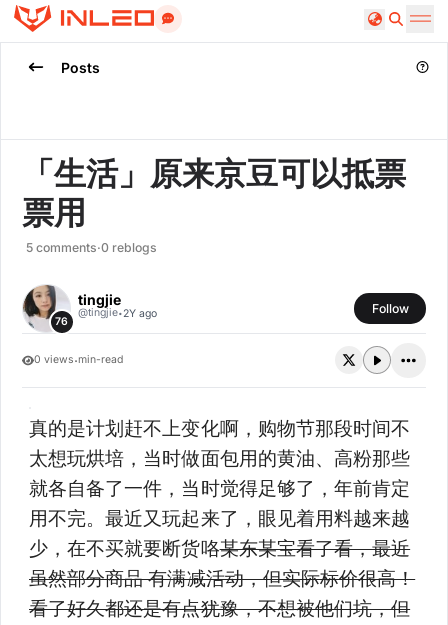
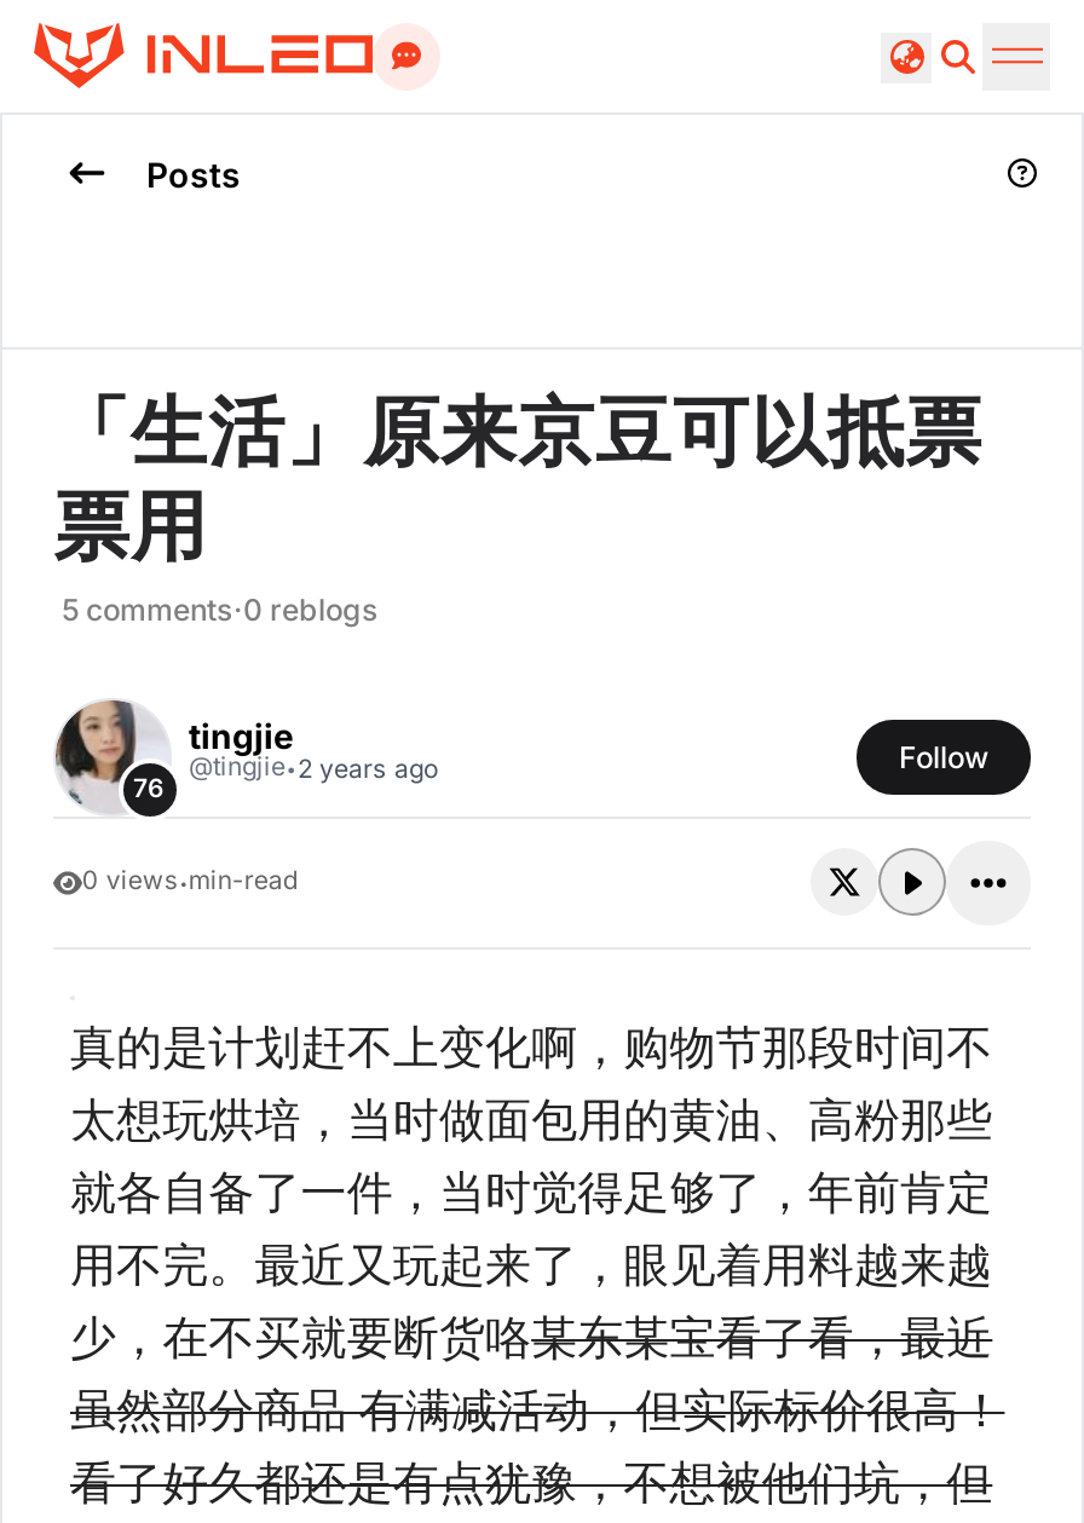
- @tingjie·2Y ago
+ @tingjie·2 years ago
